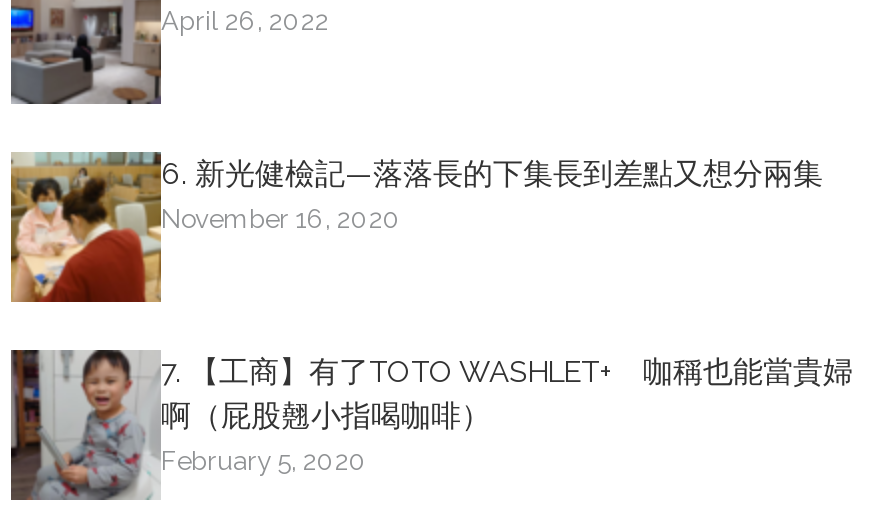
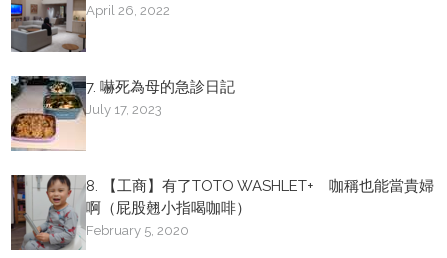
- [image]
- 6. 新光健檢記—落落長的下集長到差點又想分兩集
- November 16, 2020
+ [image]
+ 7. 嚇死為母的急診日記
+ July 17, 2023

- 7. 【工商】有了TOTO WASHLET+ 咖稱也能當貴婦
+ 8. 【工商】有了TOTO WASHLET+ 咖稱也能當貴婦
